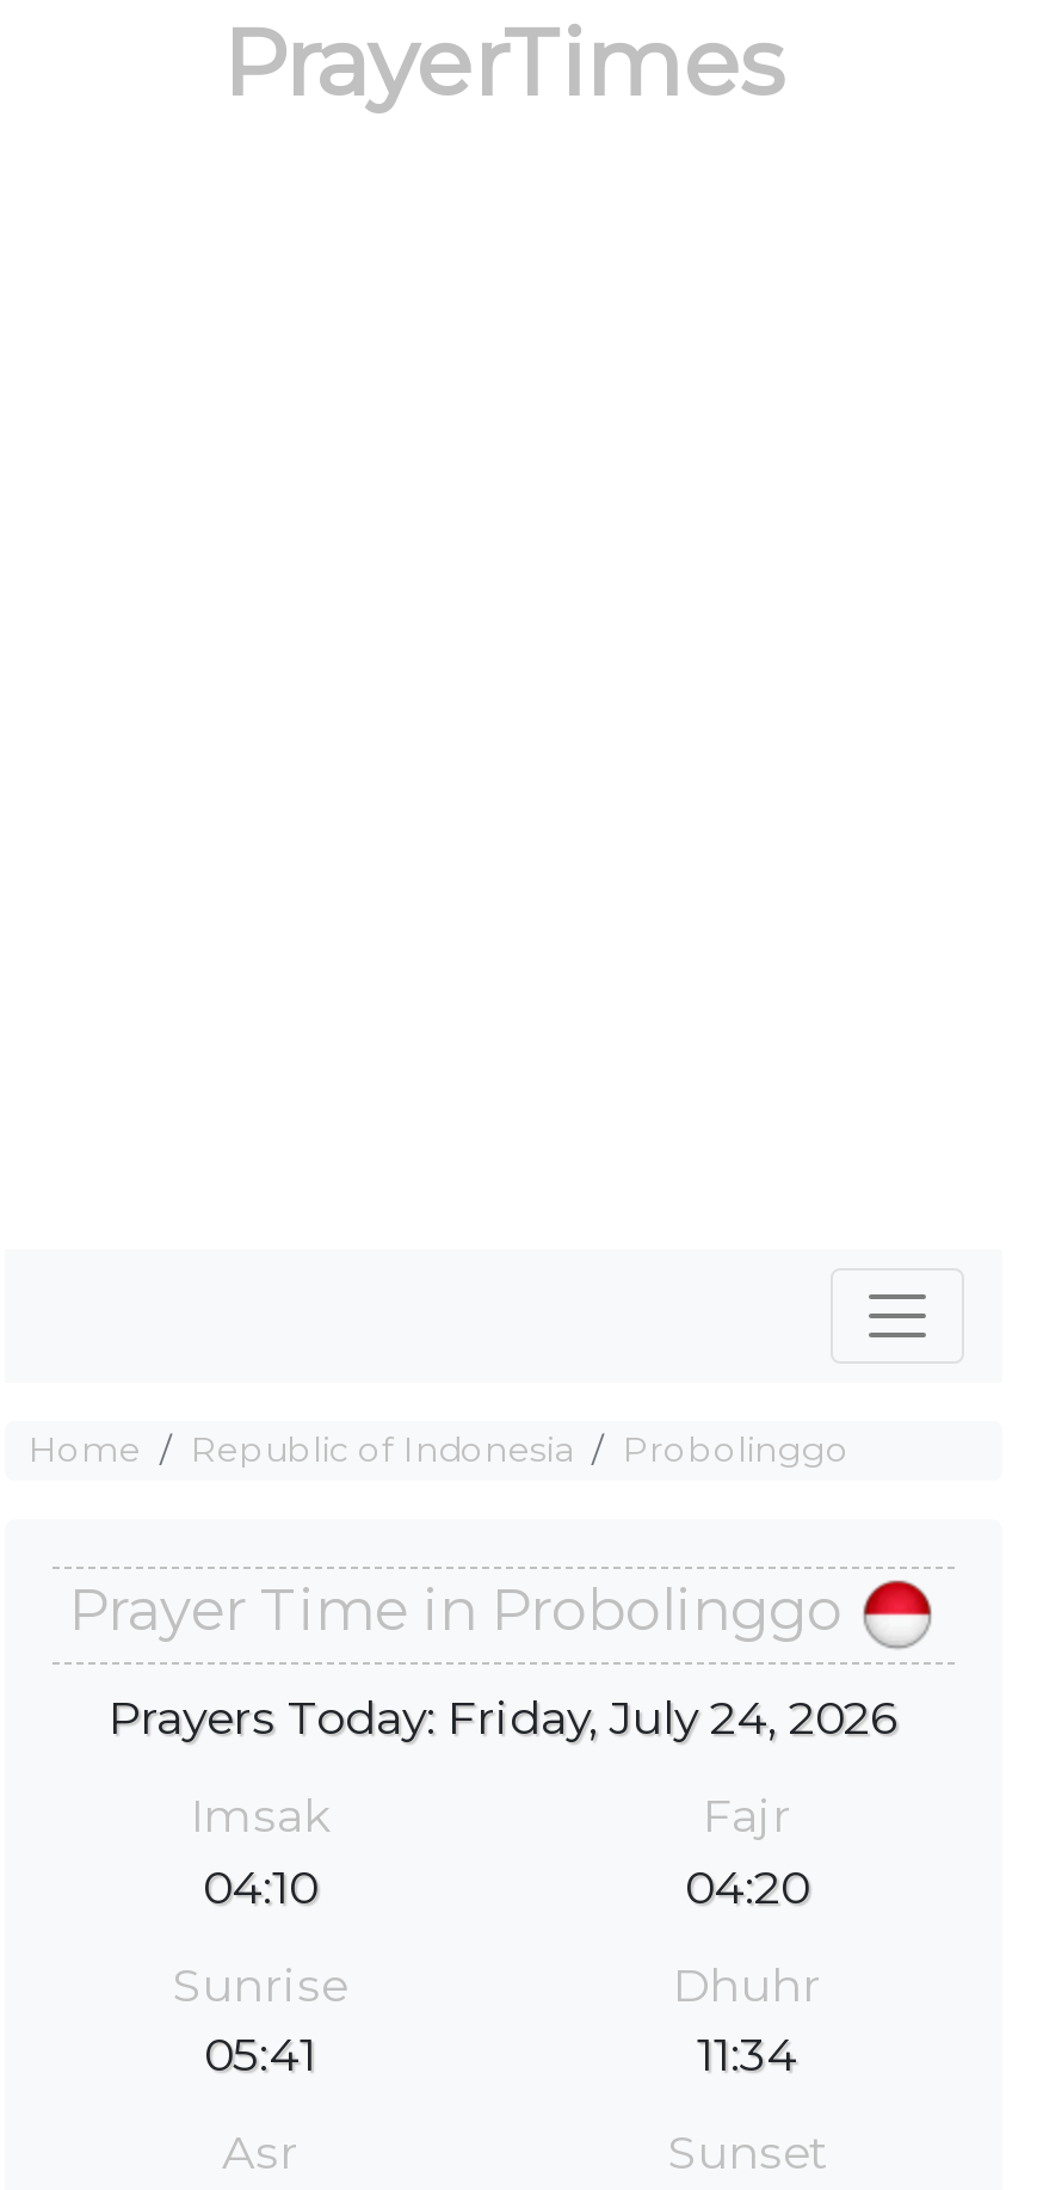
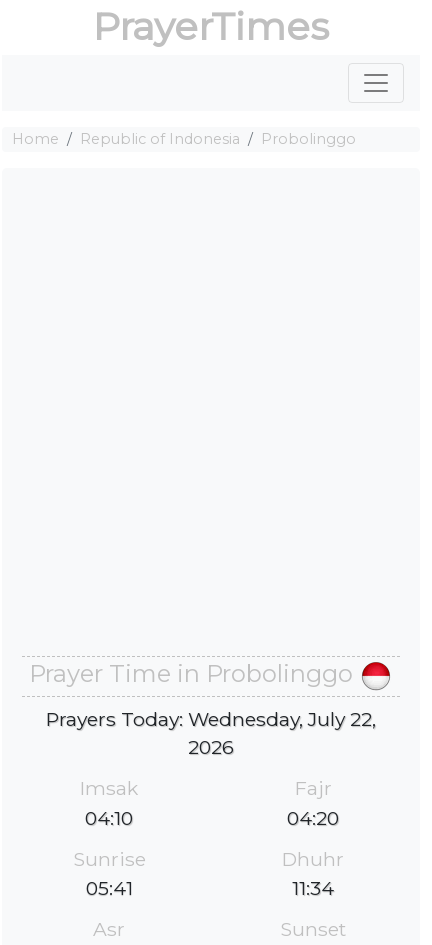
moved up: Home | Republic of Indonesia | Probolinggo

- Prayers Today: Friday, July 24, 2026
+ Prayers Today: Wednesday, July 22,
+ 2026
